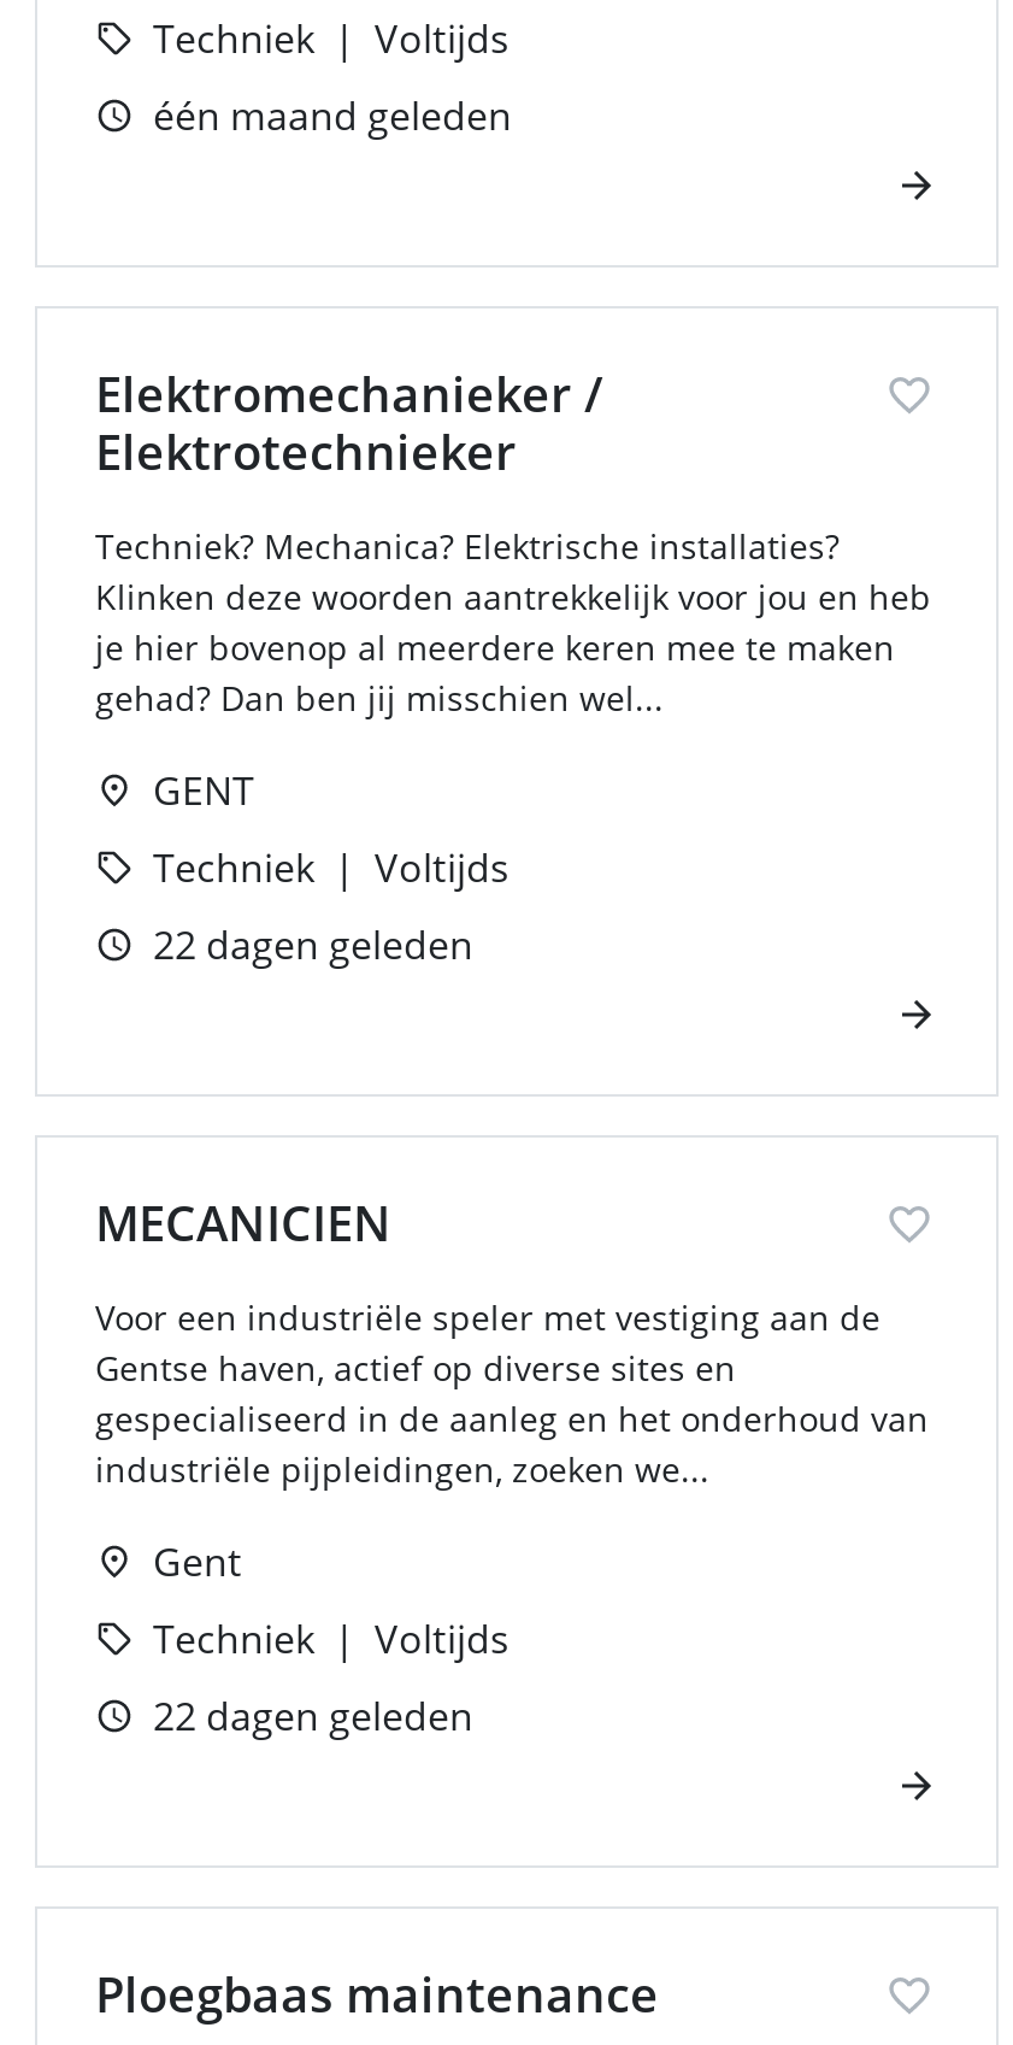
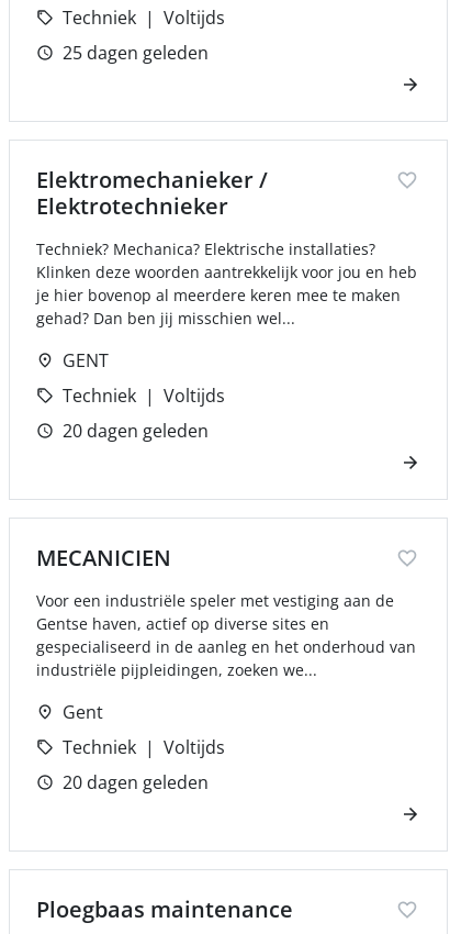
- één maand geleden
+ 25 dagen geleden

- 22 dagen geleden
+ 20 dagen geleden

- 22 dagen geleden
+ 20 dagen geleden
